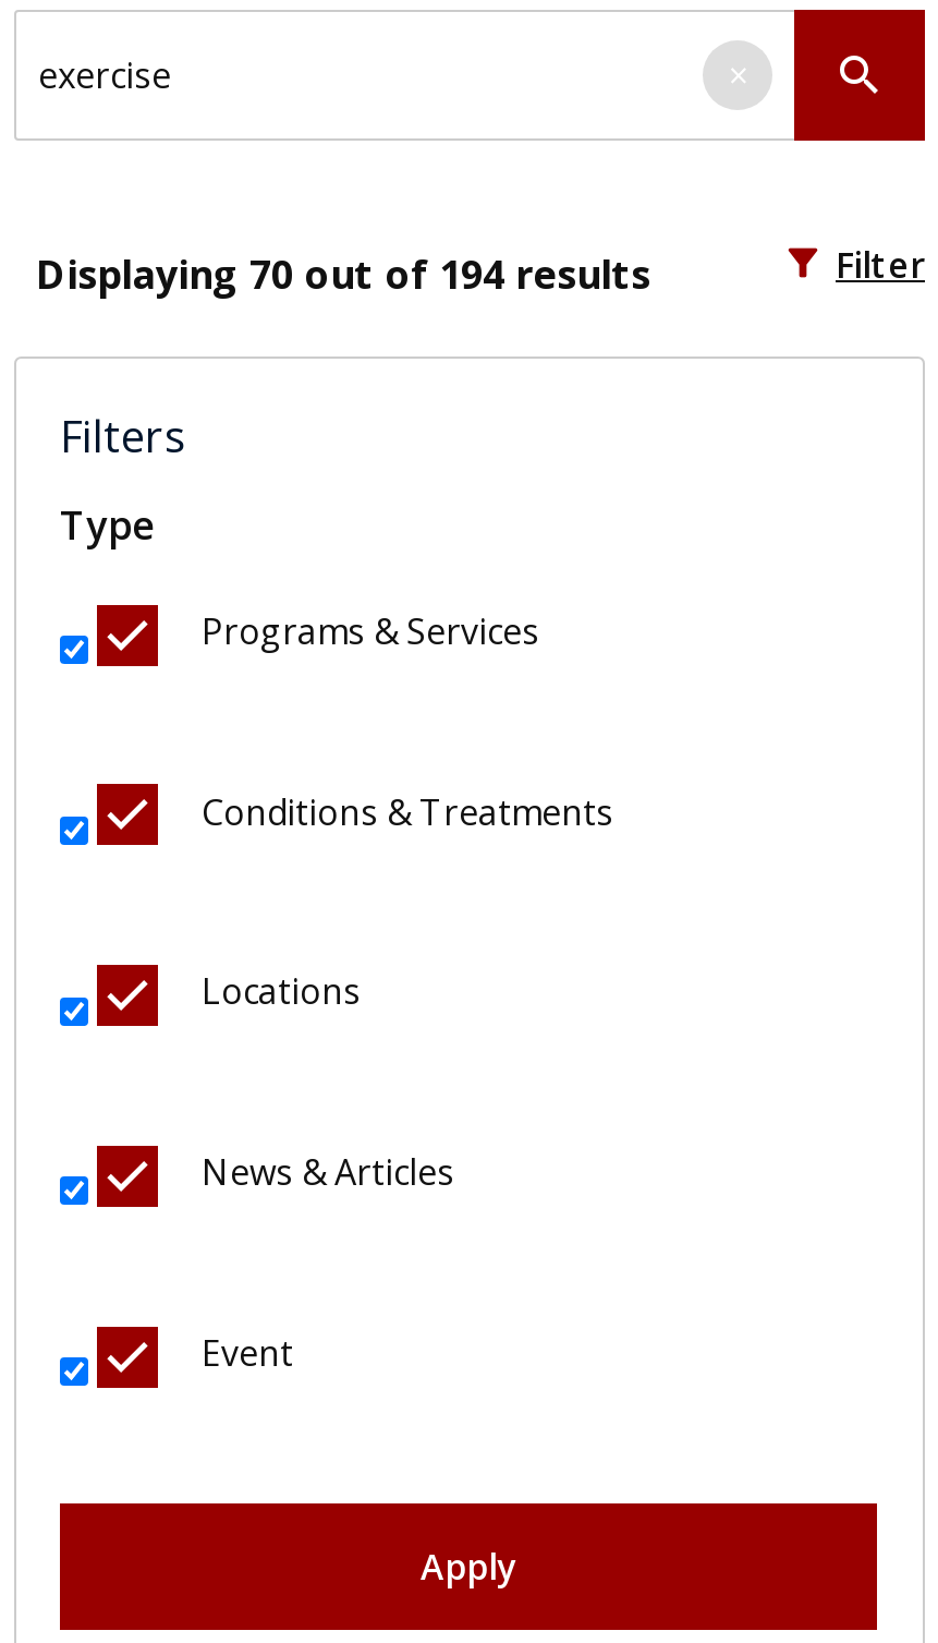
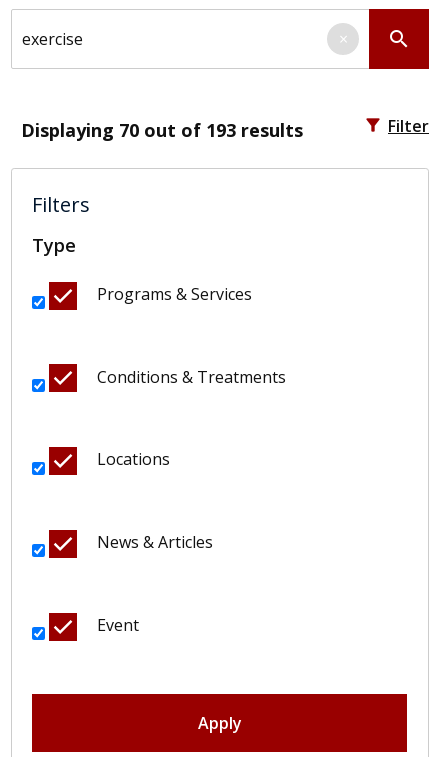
- Displaying 70 out of 194 results
+ Displaying 70 out of 193 results
